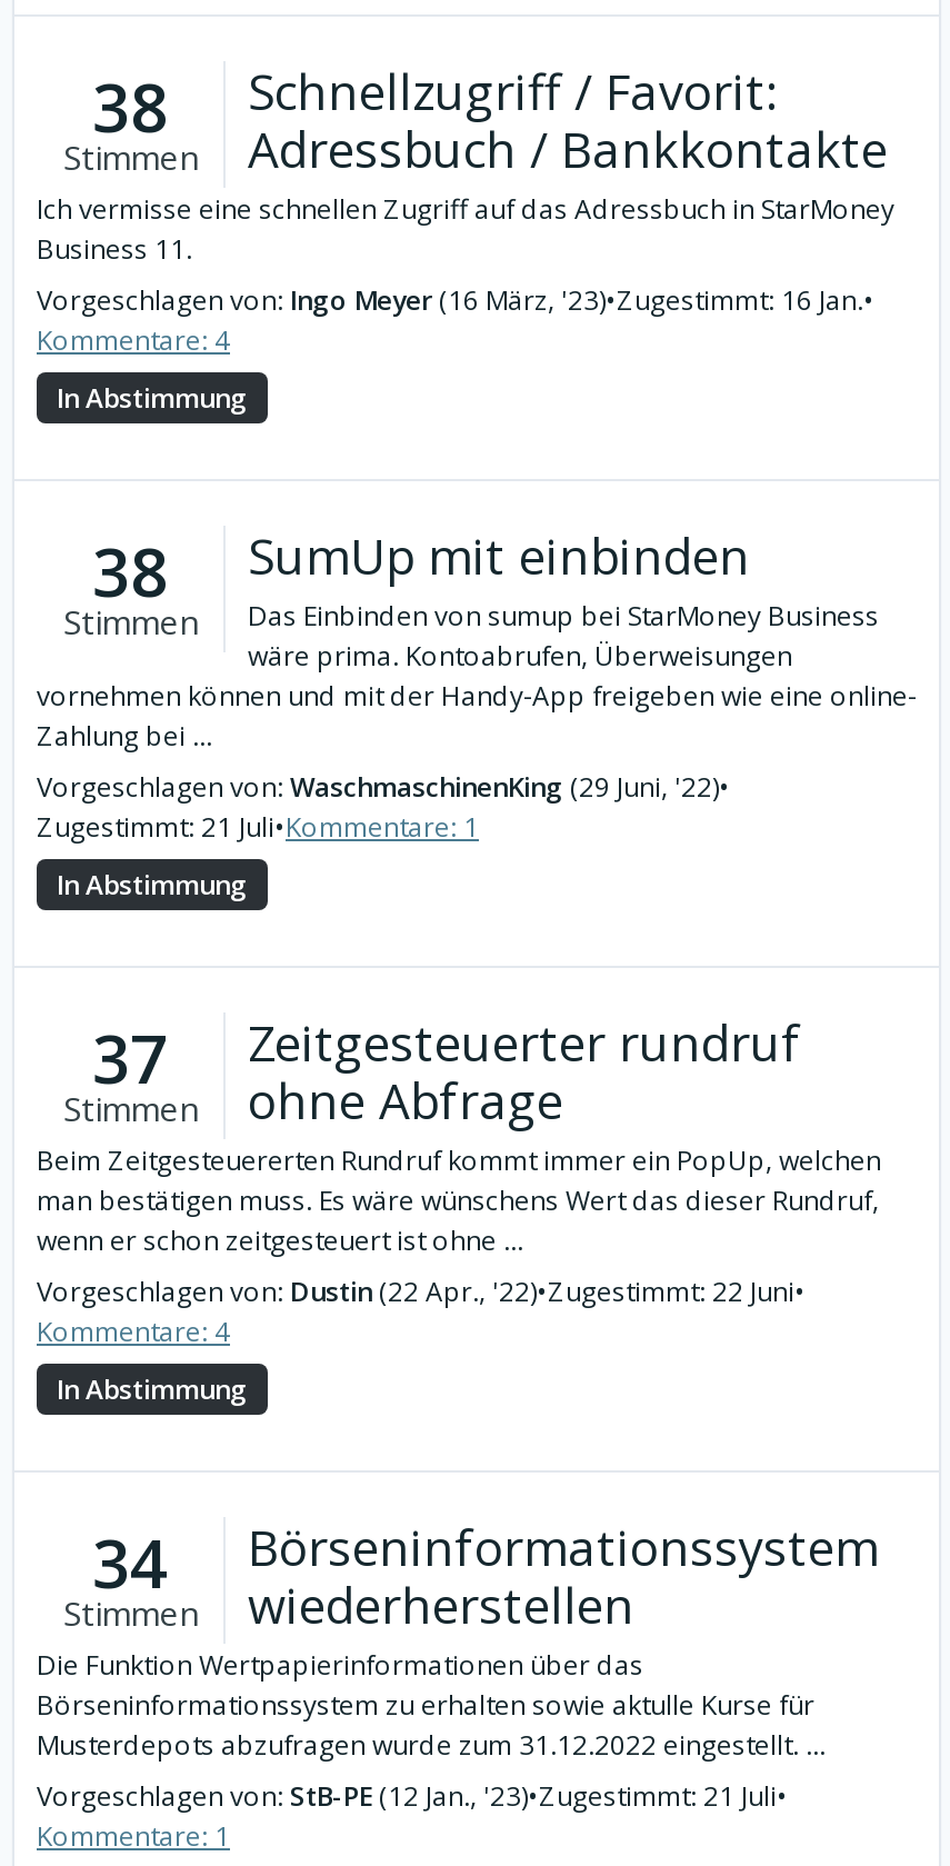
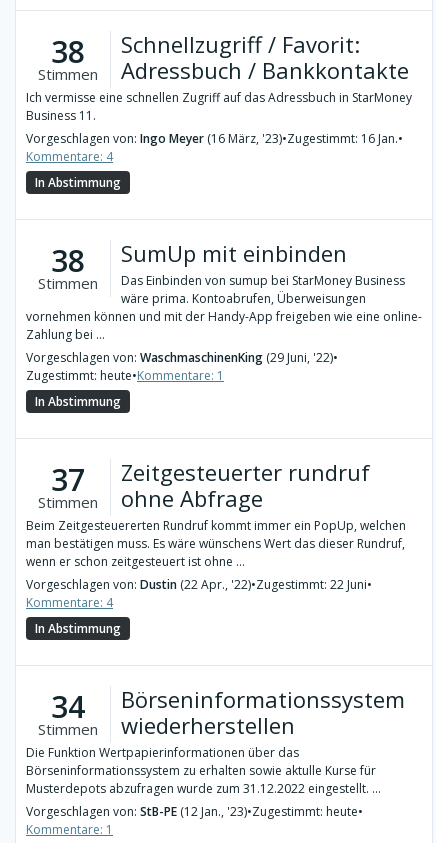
- Zugestimmt: 21 Juli•Kommentare: 1
+ Zugestimmt: heute•Kommentare: 1

- Vorgeschlagen von: StB-PE (12 Jan., '23)•Zugestimmt: 21 Juli•
+ Vorgeschlagen von: StB-PE (12 Jan., '23)•Zugestimmt: heute•
